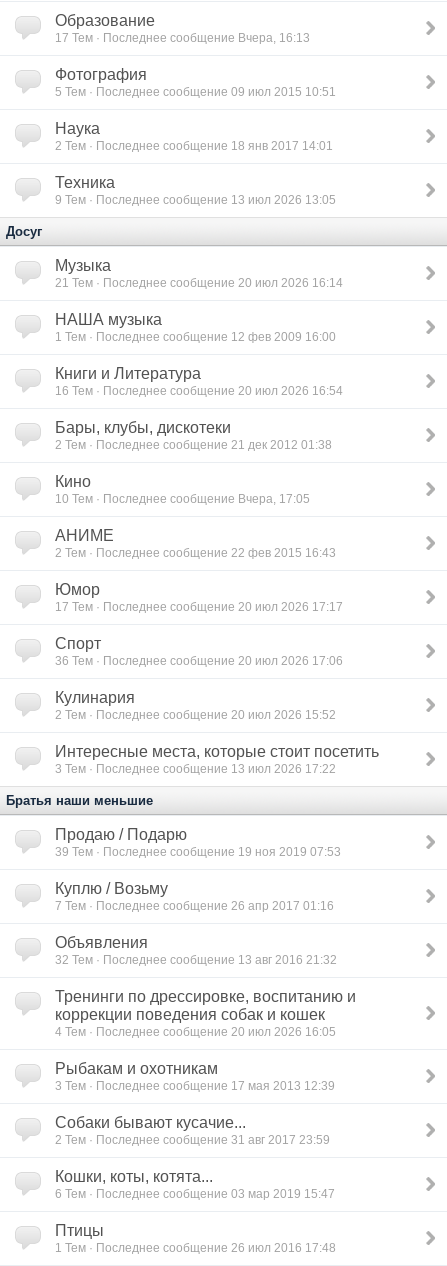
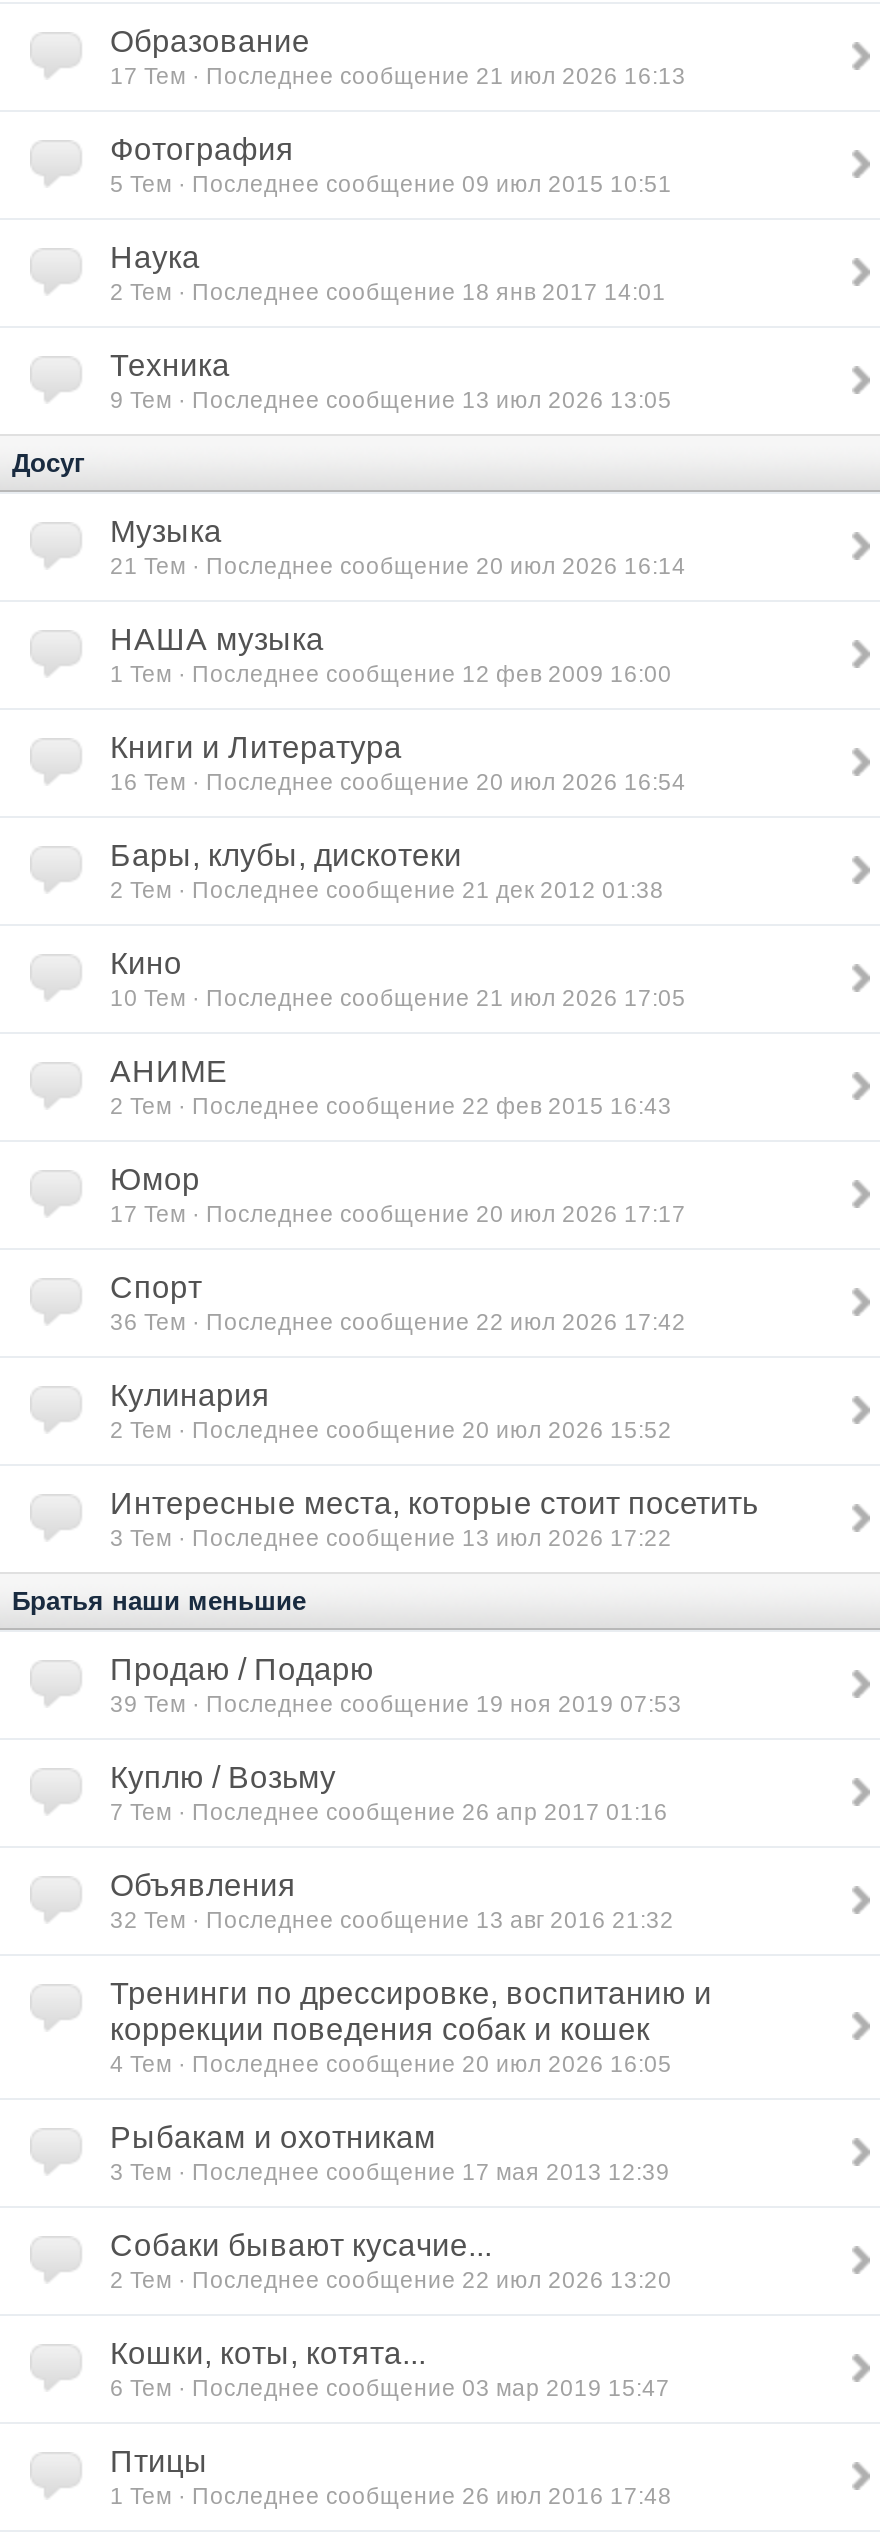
- 17 Тем · Последнее сообщение Вчера, 16:13
+ 17 Тем · Последнее сообщение 21 июл 2026 16:13

- 10 Тем · Последнее сообщение Вчера, 17:05
+ 10 Тем · Последнее сообщение 21 июл 2026 17:05

- 36 Тем · Последнее сообщение 20 июл 2026 17:06
+ 36 Тем · Последнее сообщение 22 июл 2026 17:42

- 2 Тем · Последнее сообщение 31 авг 2017 23:59
+ 2 Тем · Последнее сообщение 22 июл 2026 13:20
